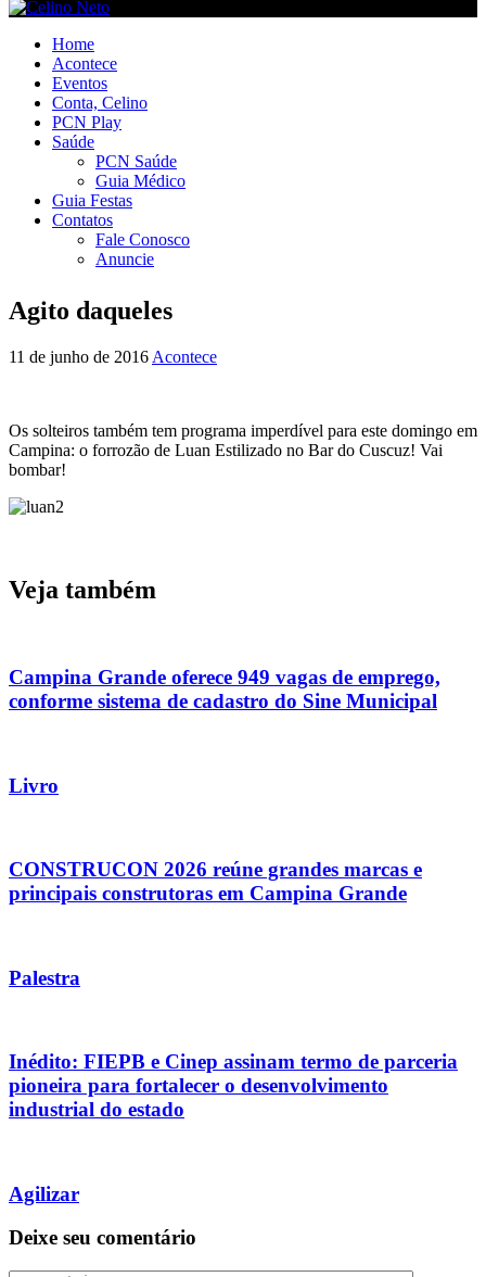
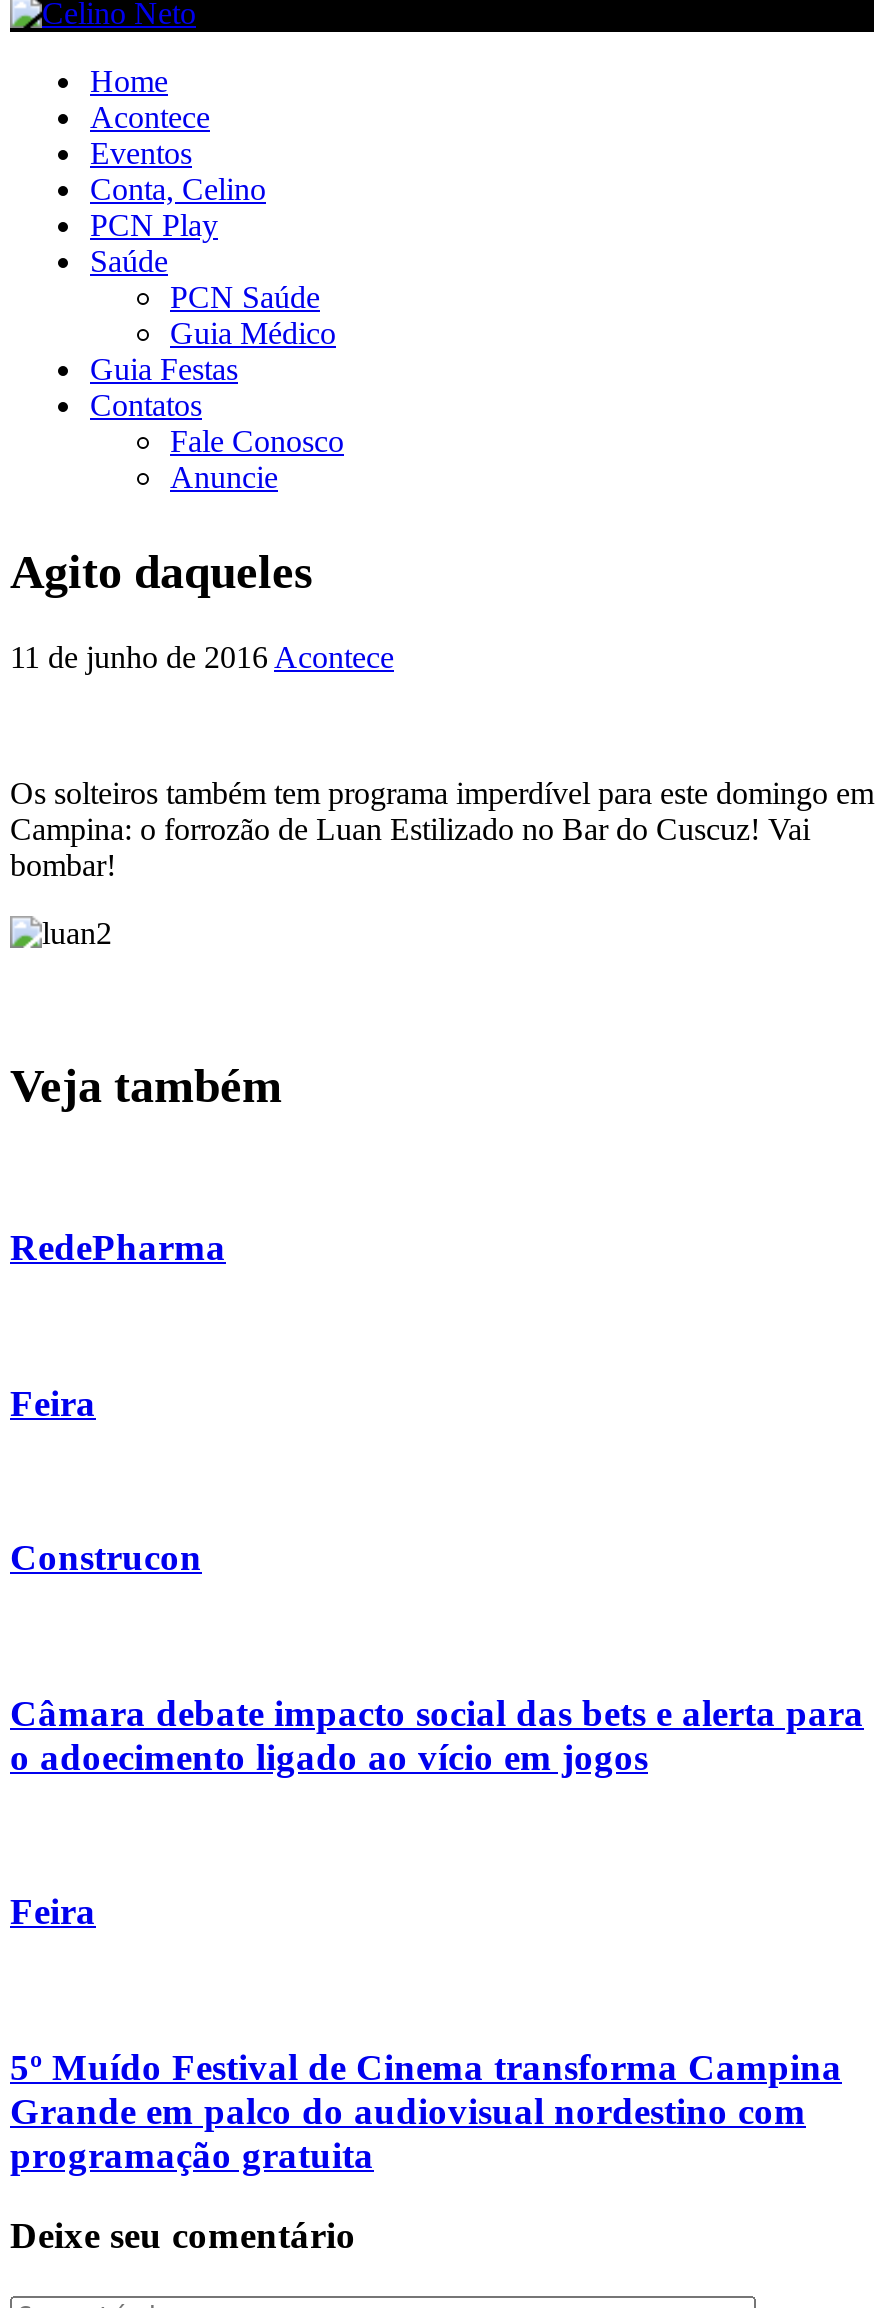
- Campina Grande oferece 949 vagas de emprego,
- conforme sistema de cadastro do Sine Municipal
+ RedePharma

- Livro
+ Feira

- CONSTRUCON 2026 reúne grandes marcas e
- principais construtoras em Campina Grande
+ Construcon

- Palestra
+ Câmara debate impacto social das bets e alerta para
+ o adoecimento ligado ao vício em jogos

- Inédito: FIEPB e Cinep assinam termo de parceria
- pioneira para fortalecer o desenvolvimento
- industrial do estado
+ Feira

- Agilizar
+ 5º Muído Festival de Cinema transforma Campina
+ Grande em palco do audiovisual nordestino com
+ programação gratuita
